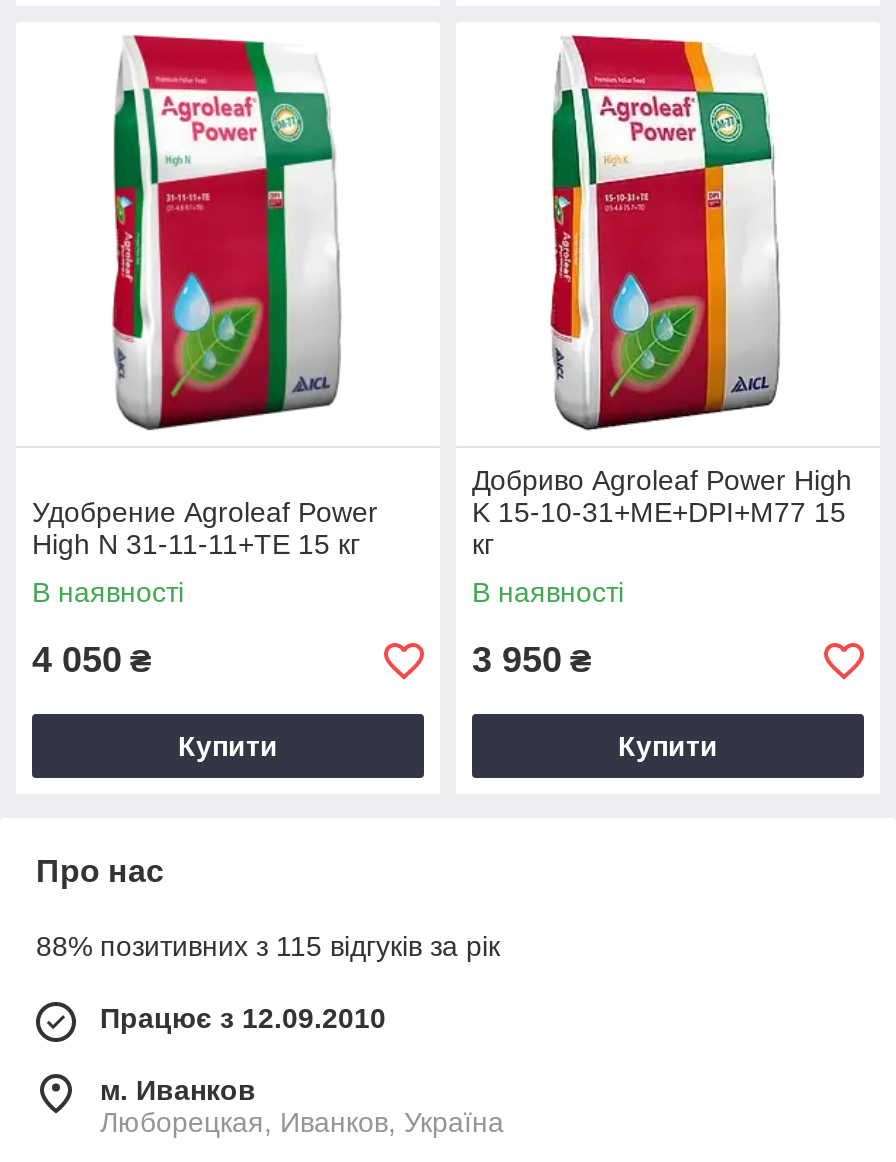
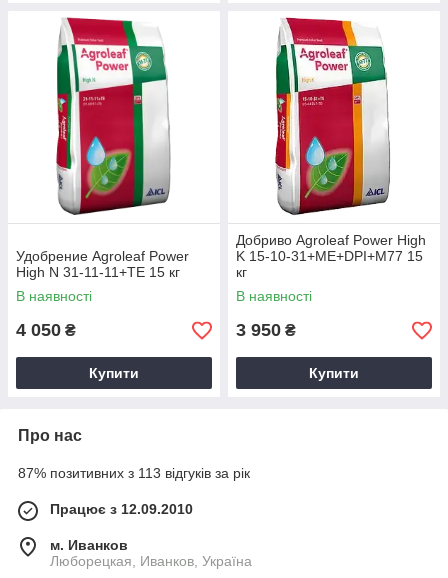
- 88% позитивних з 115 відгуків за рік
+ 87% позитивних з 113 відгуків за рік
